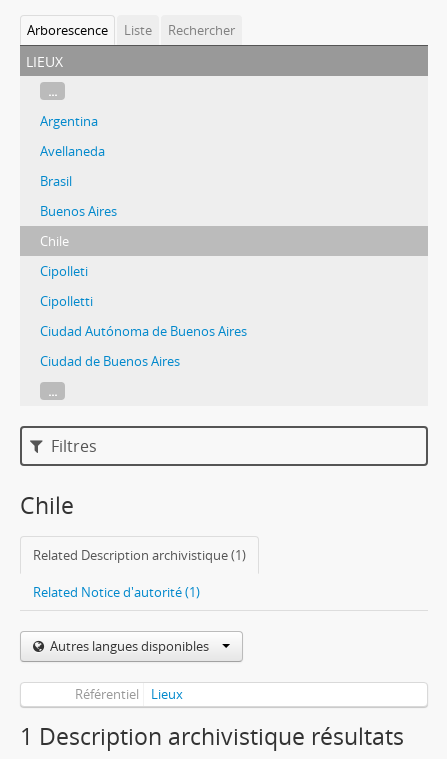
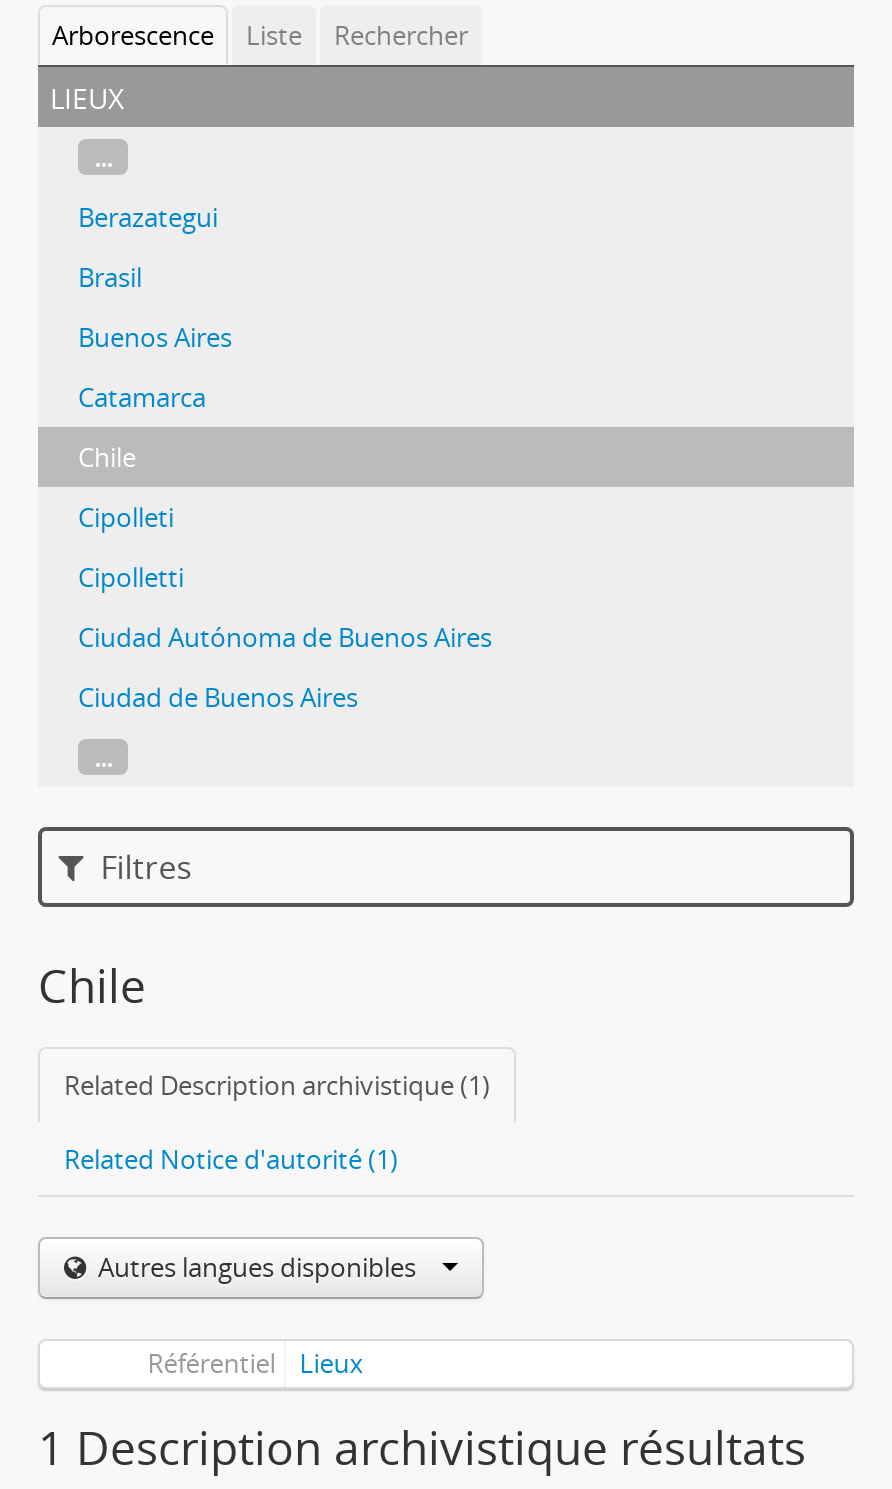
- Argentina
- Avellaneda
+ Berazategui

moved up: Brasil | Buenos Aires

+ Catamarca
